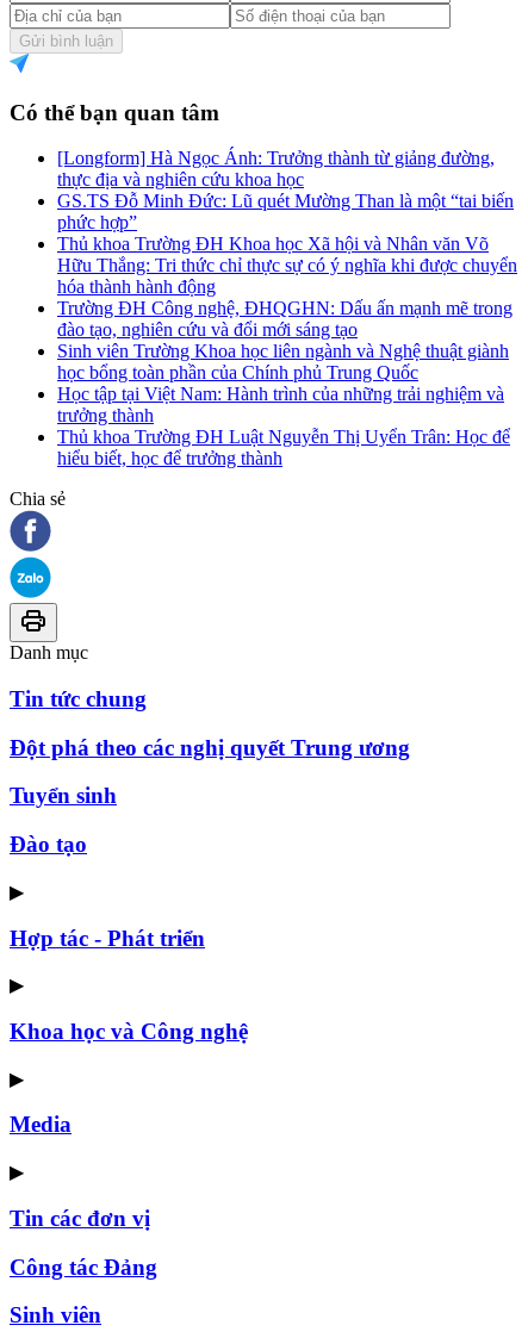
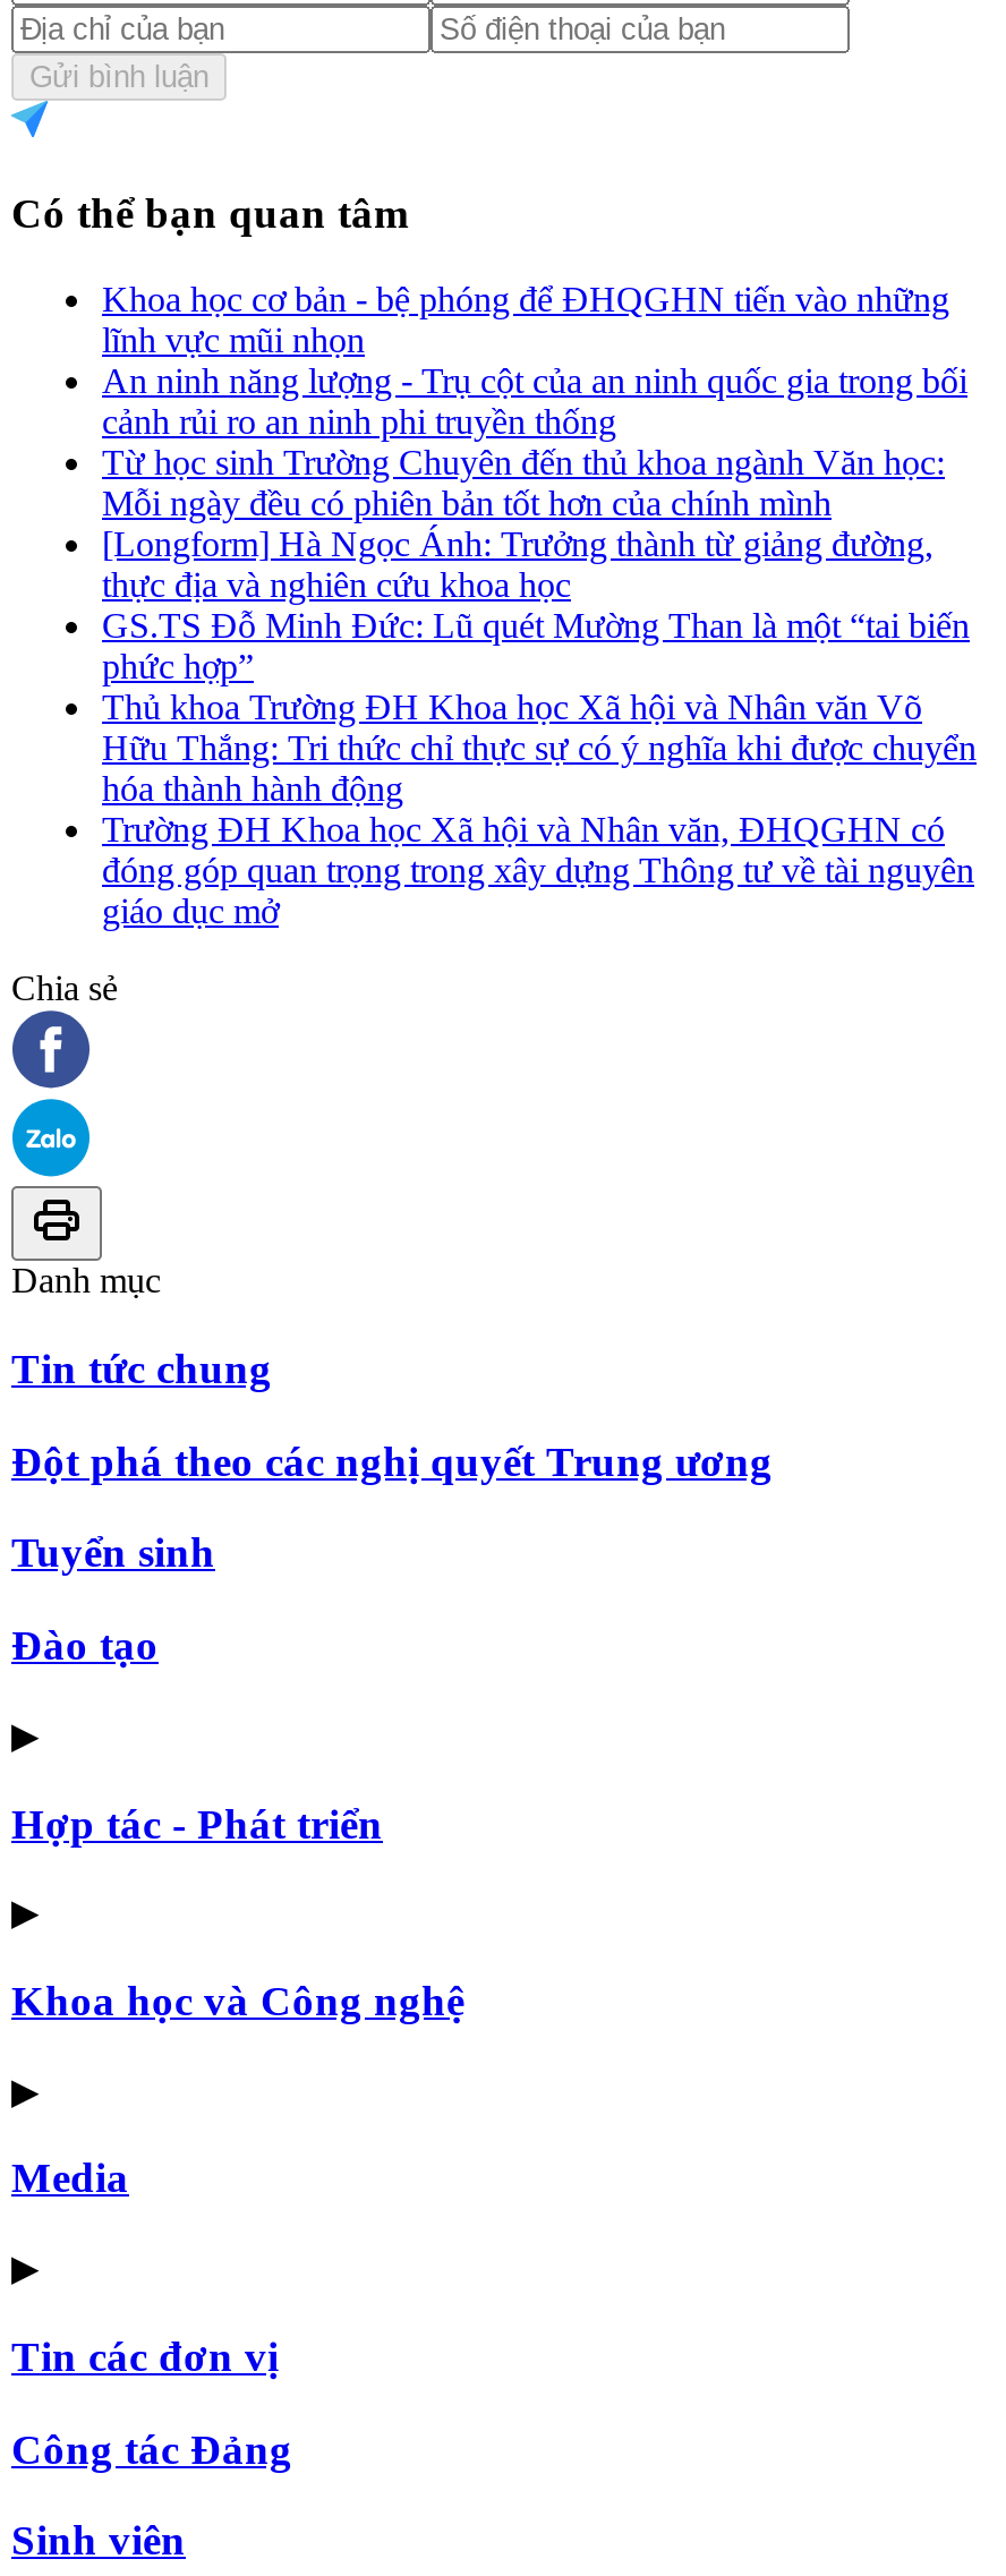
+ Khoa học cơ bản - bệ phóng để ĐHQGHN tiến vào những
+ lĩnh vực mũi nhọn
+ An ninh năng lượng - Trụ cột của an ninh quốc gia trong bối
+ cảnh rủi ro an ninh phi truyền thống
+ Từ học sinh Trường Chuyên đến thủ khoa ngành Văn học:
+ Mỗi ngày đều có phiên bản tốt hơn của chính mình

moved down: [Longform] Hà Ngọc Ánh: Trưởng thành từ giảng đường, | thực địa và nghiên cứu khoa học | GS.TS Đỗ Minh Đức: Lũ quét Mường Than là một “tai biến | phức hợp” | Thủ khoa Trường ĐH Khoa học Xã hội và Nhân văn Võ | Hữu Thắng: Tri thức chỉ thực sự có ý nghĩa khi được chuyển | hóa thành hành động

- Trường ĐH Công nghệ, ĐHQGHN: Dấu ấn mạnh mẽ trong
- đào tạo, nghiên cứu và đổi mới sáng tạo
- Sinh viên Trường Khoa học liên ngành và Nghệ thuật giành
- học bổng toàn phần của Chính phủ Trung Quốc
- Học tập tại Việt Nam: Hành trình của những trải nghiệm và
- trưởng thành
- Thủ khoa Trường ĐH Luật Nguyễn Thị Uyển Trân: Học để
- hiểu biết, học để trưởng thành
+ Trường ĐH Khoa học Xã hội và Nhân văn, ĐHQGHN có
+ đóng góp quan trọng trong xây dựng Thông tư về tài nguyên
+ giáo dục mở
